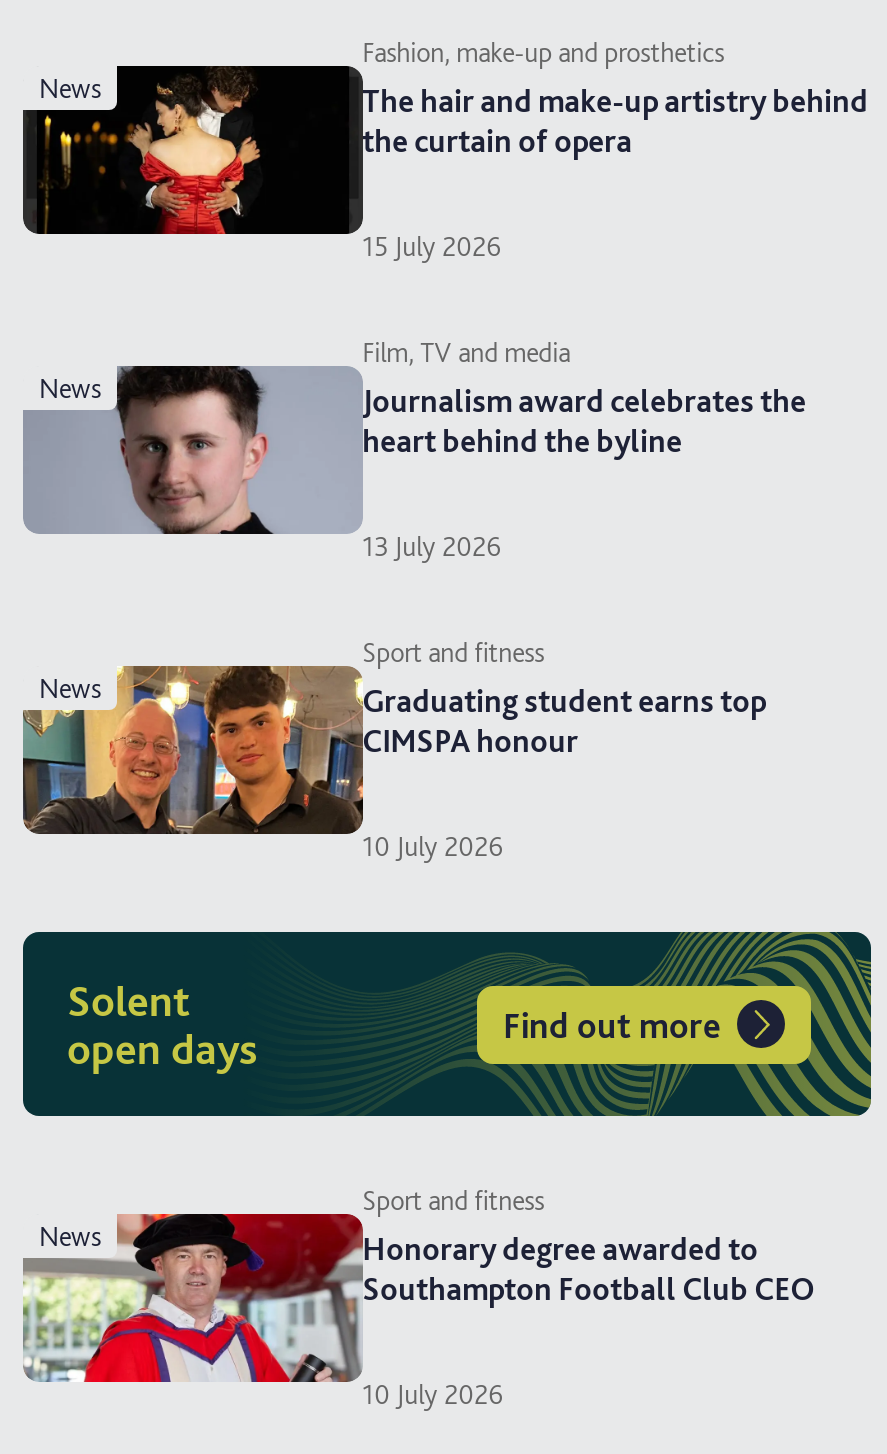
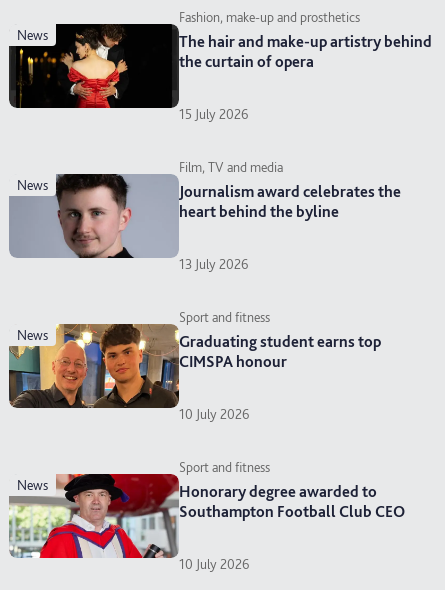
- [image]
- Solent
- open days
- Find out more
